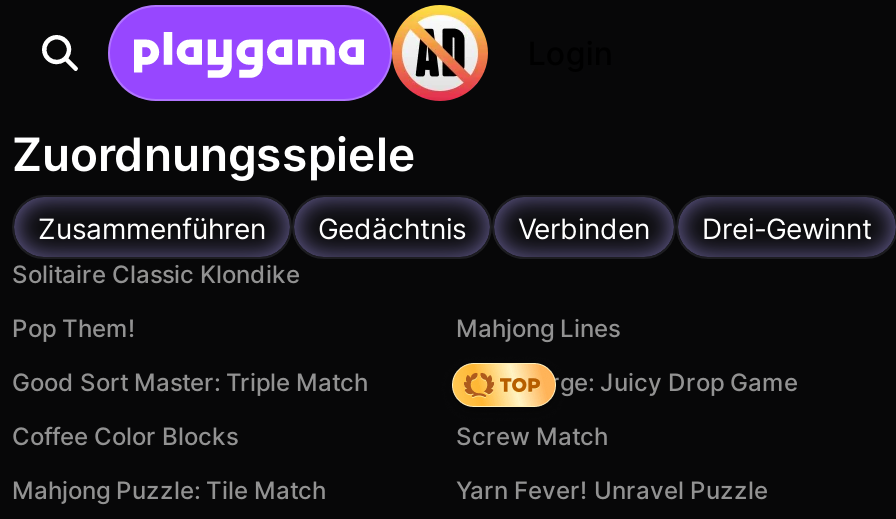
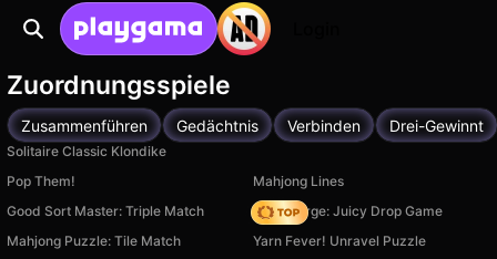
- Coffee Color Blocks
- Screw Match
